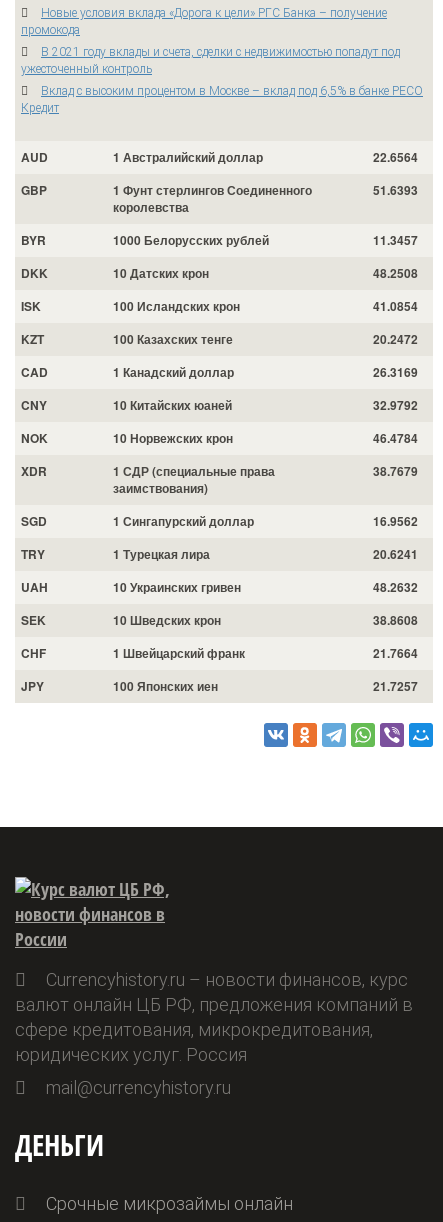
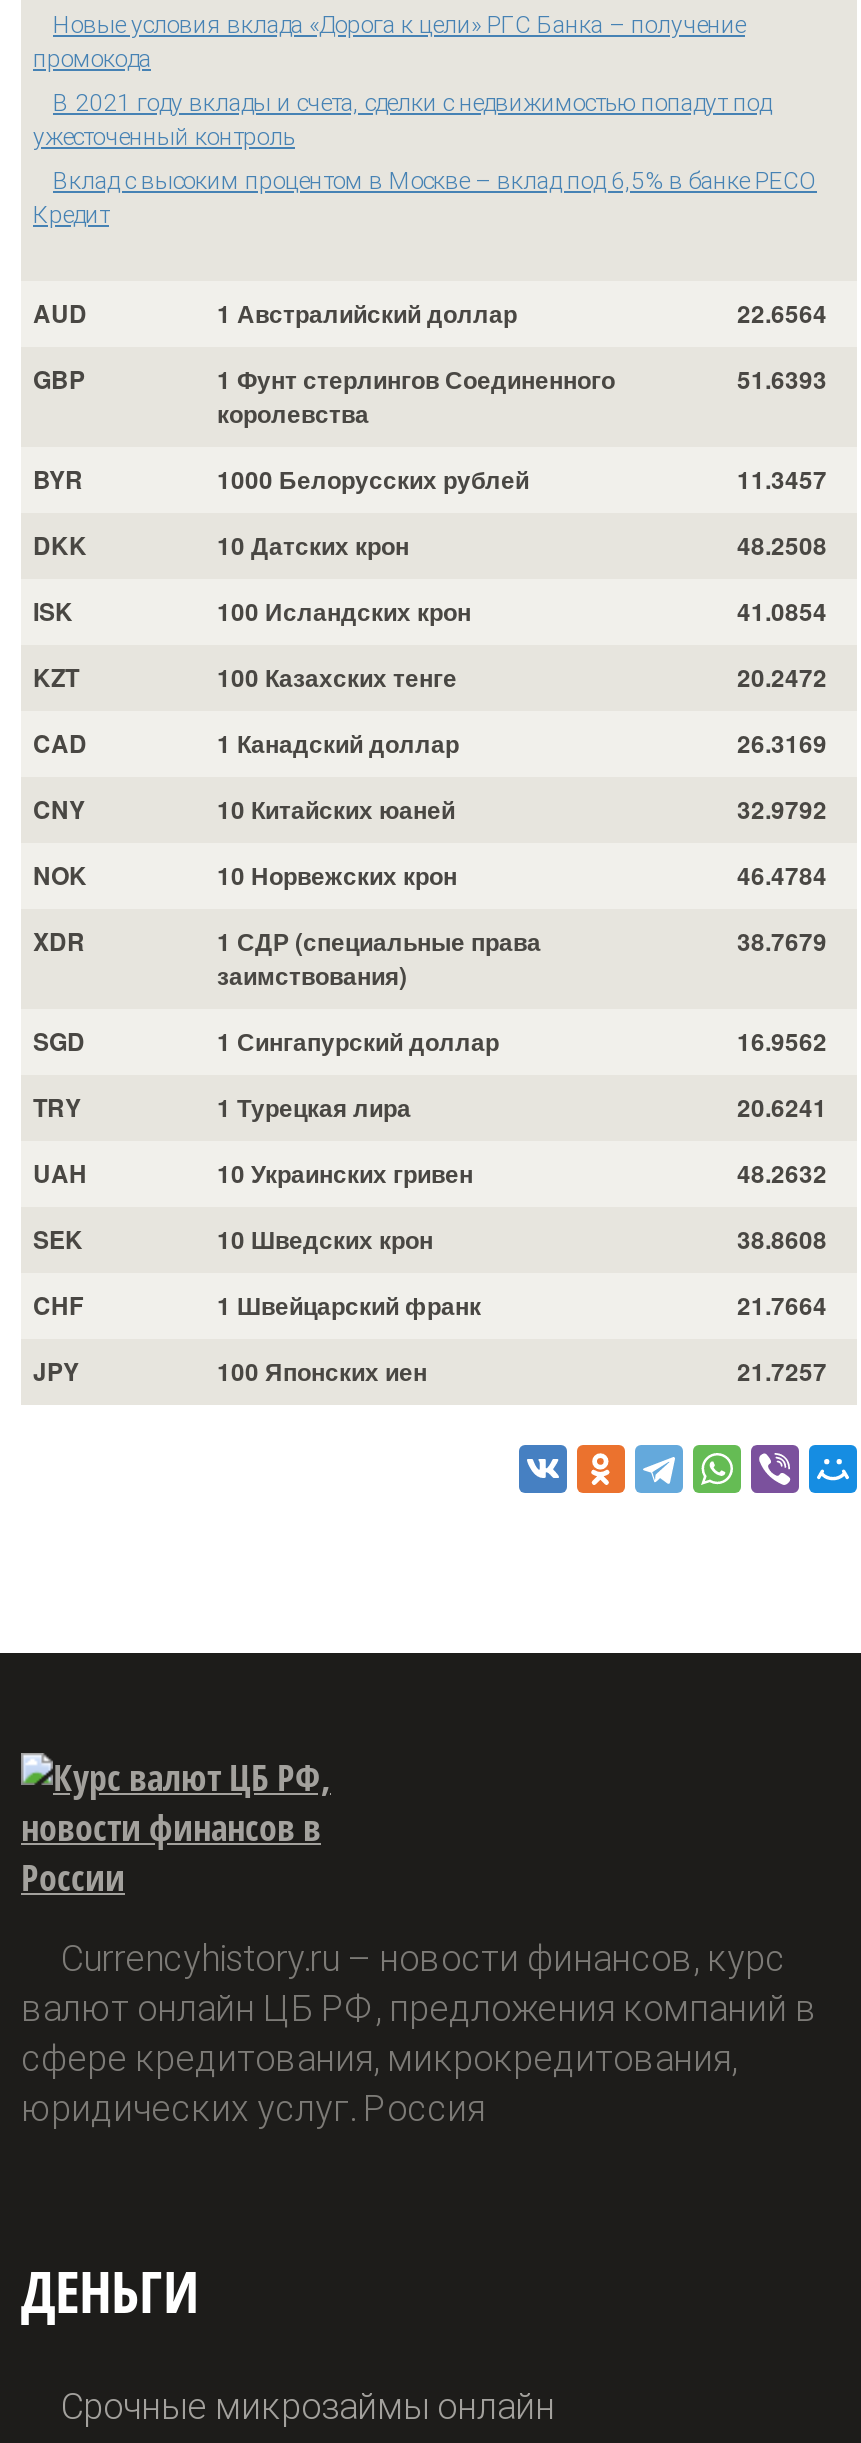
- mail@currencyhistory.ru
